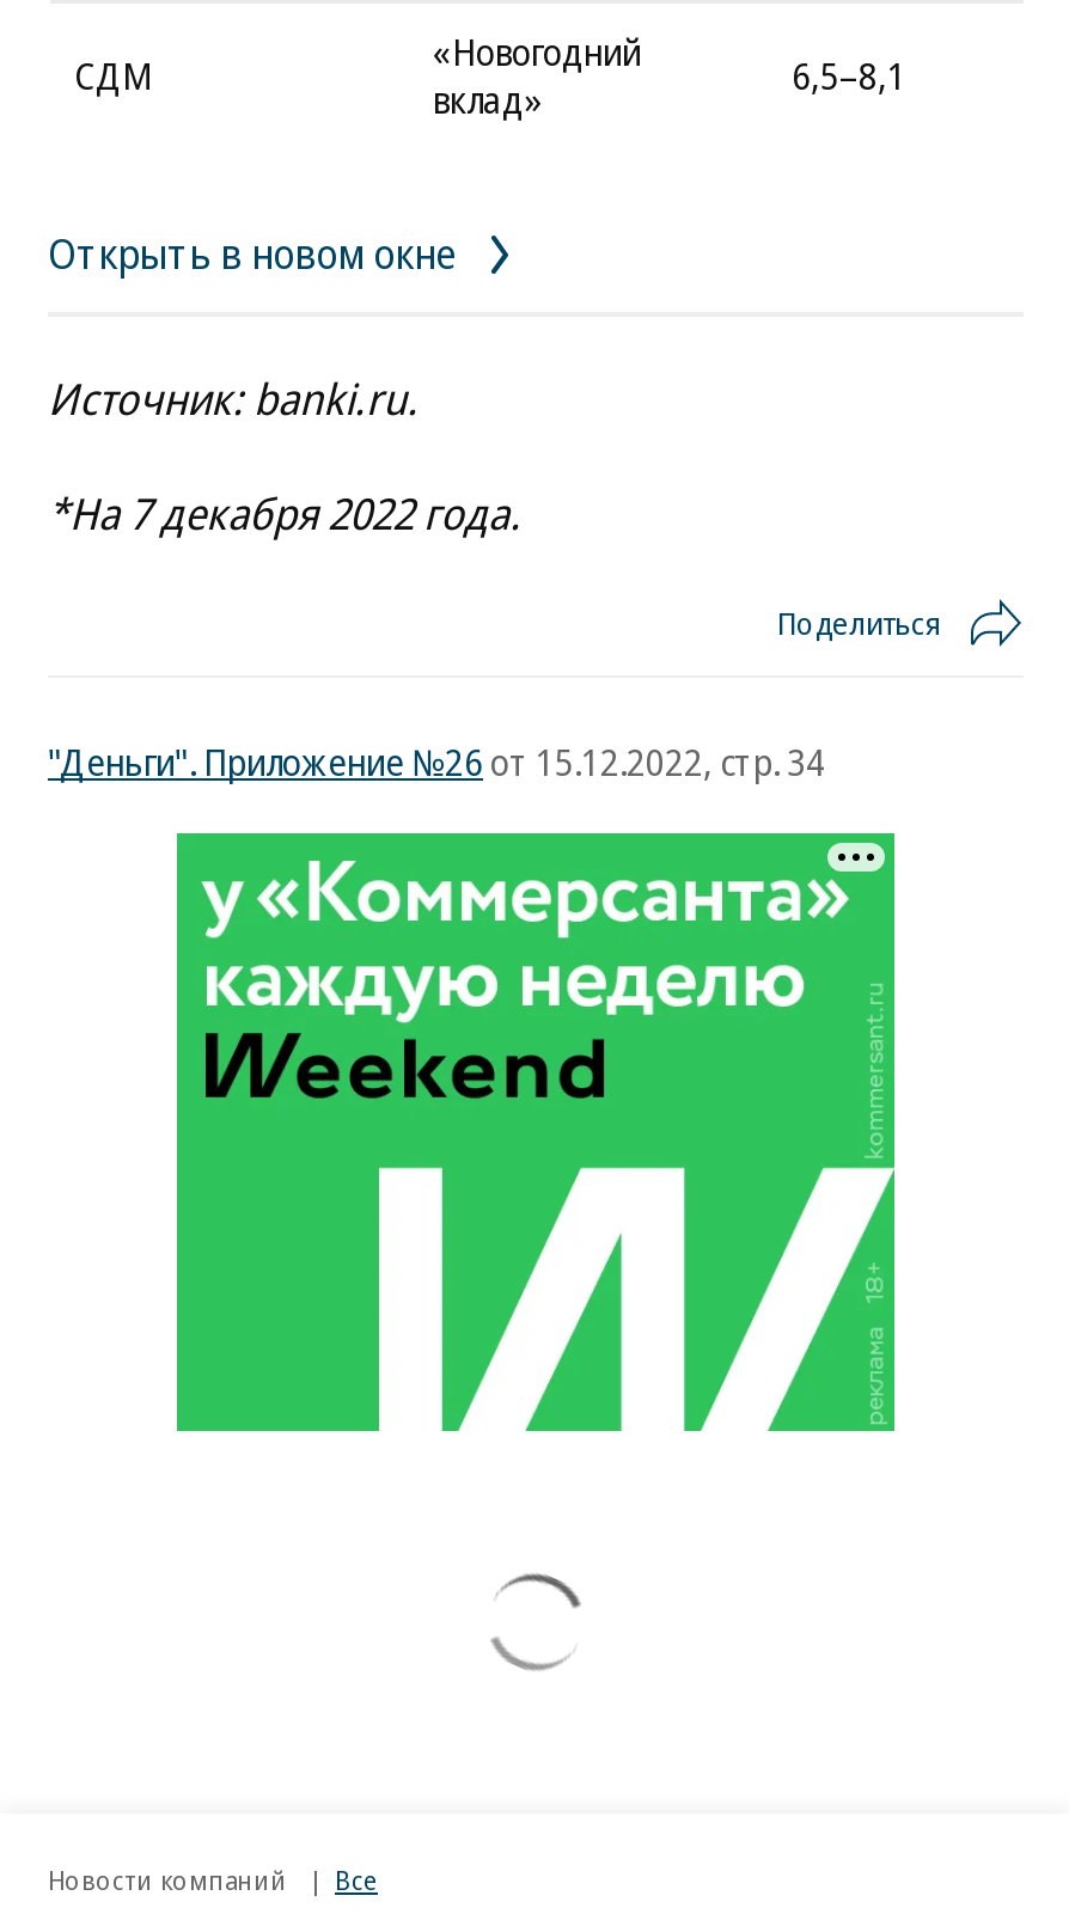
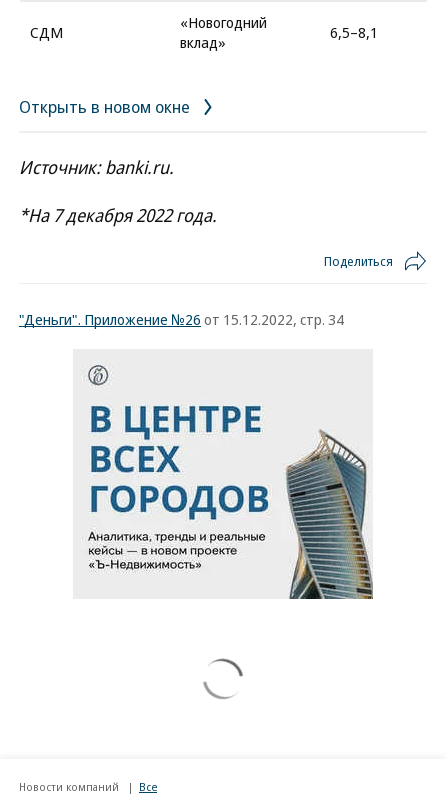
- [image]
+ [image]
